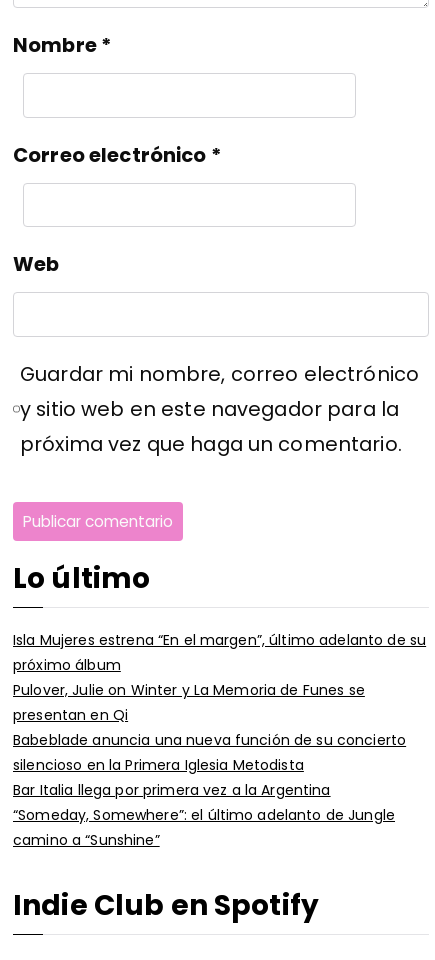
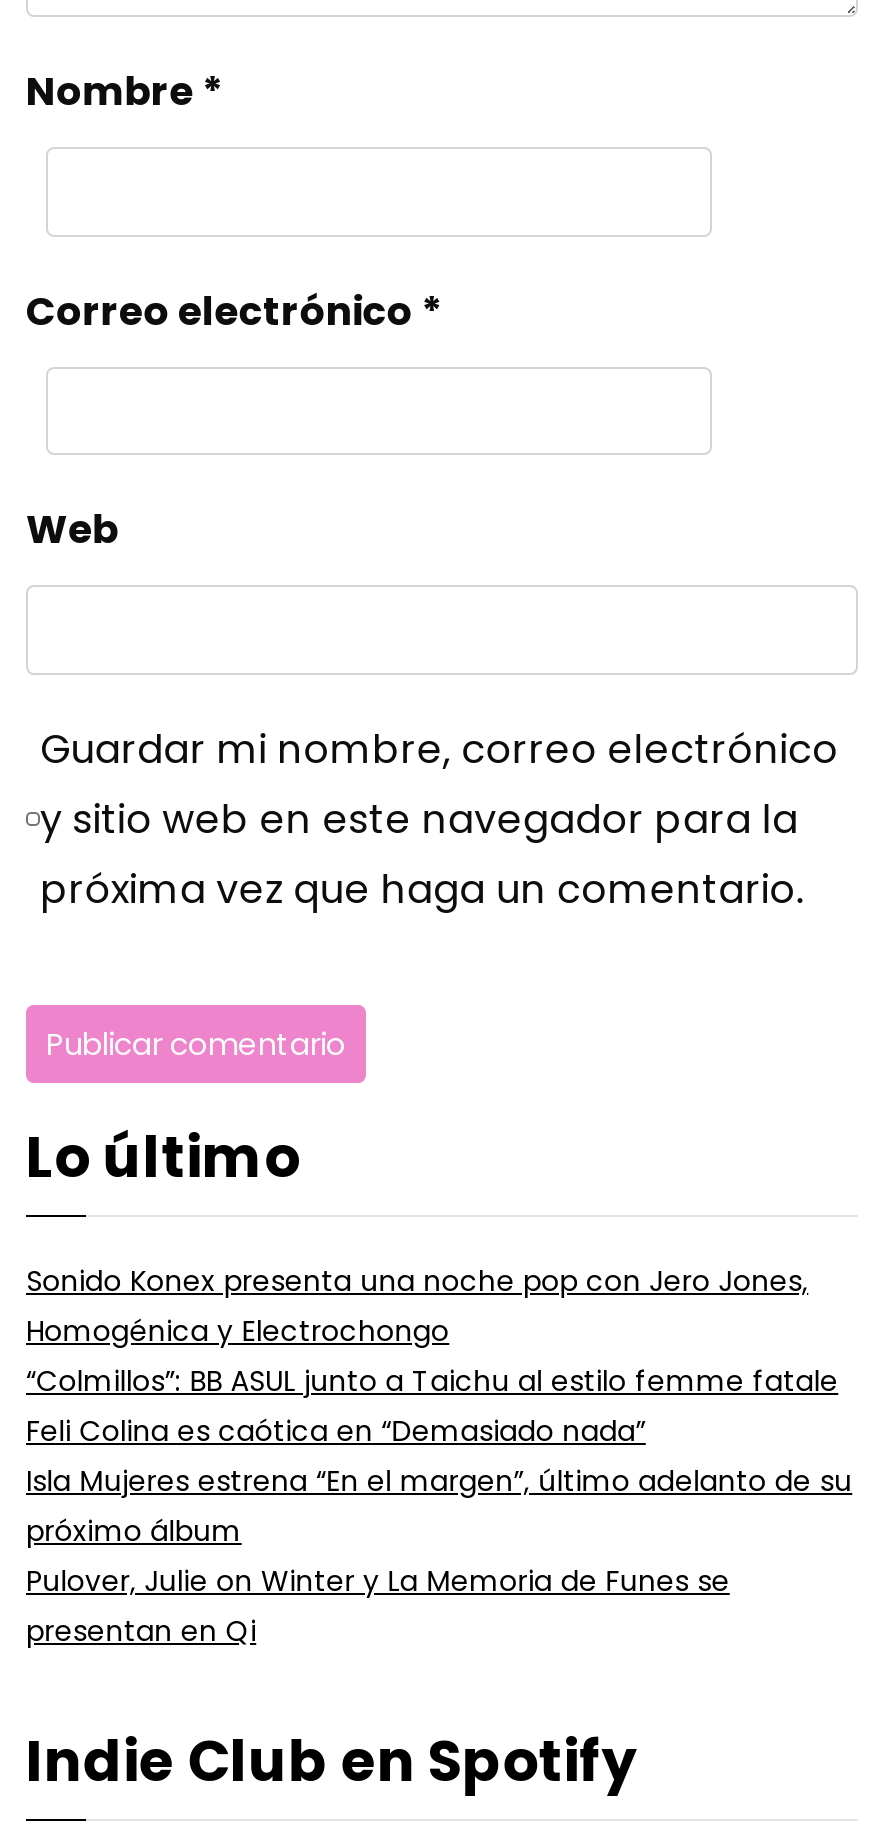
+ Sonido Konex presenta una noche pop con Jero Jones,
+ Homogénica y Electrochongo
+ “Colmillos”: BB ASUL junto a Taichu al estilo femme fatale
+ Feli Colina es caótica en “Demasiado nada”

moved down: Isla Mujeres estrena “En el margen”, último adelanto de su | próximo álbum | Pulover, Julie on Winter y La Memoria de Funes se | presentan en Qi

- Babeblade anuncia una nueva función de su concierto
- silencioso en la Primera Iglesia Metodista
- Bar Italia llega por primera vez a la Argentina
- “Someday, Somewhere”: el último adelanto de Jungle
- camino a “Sunshine”
